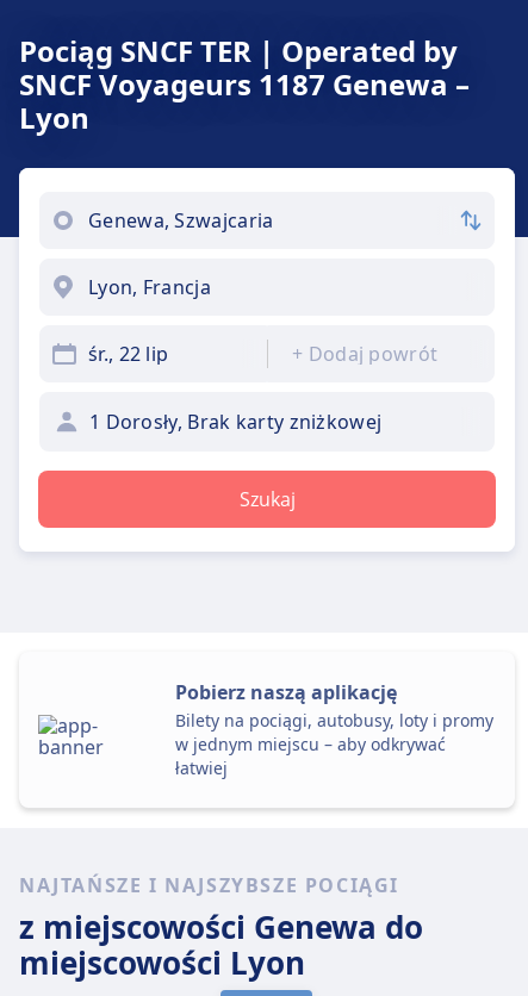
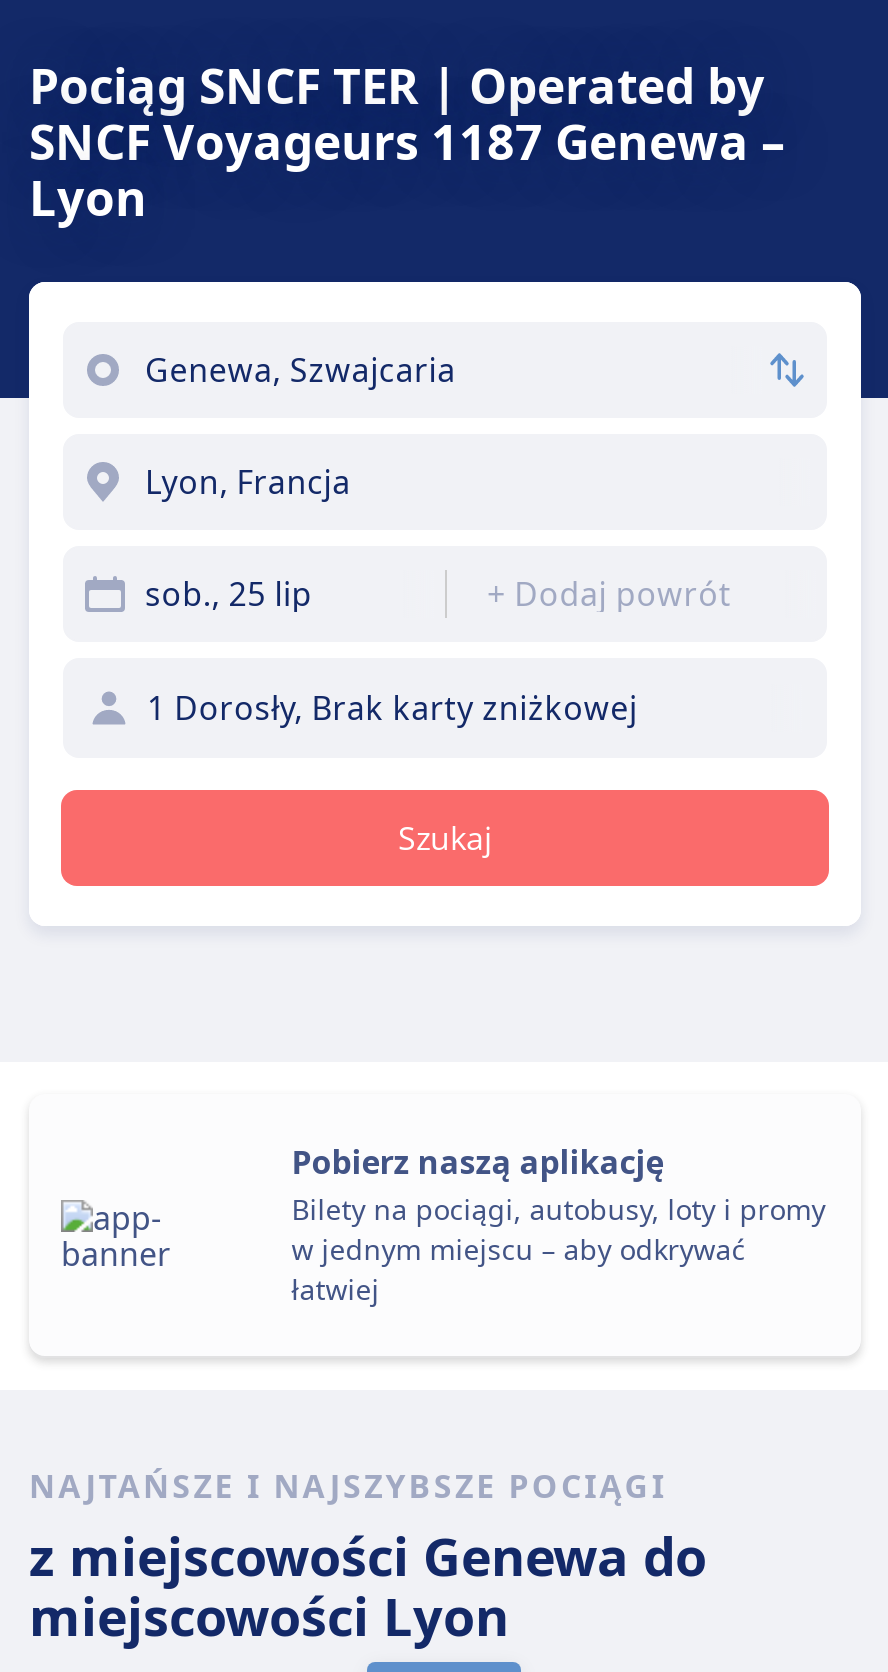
- śr., 22 lip
+ sob., 25 lip
